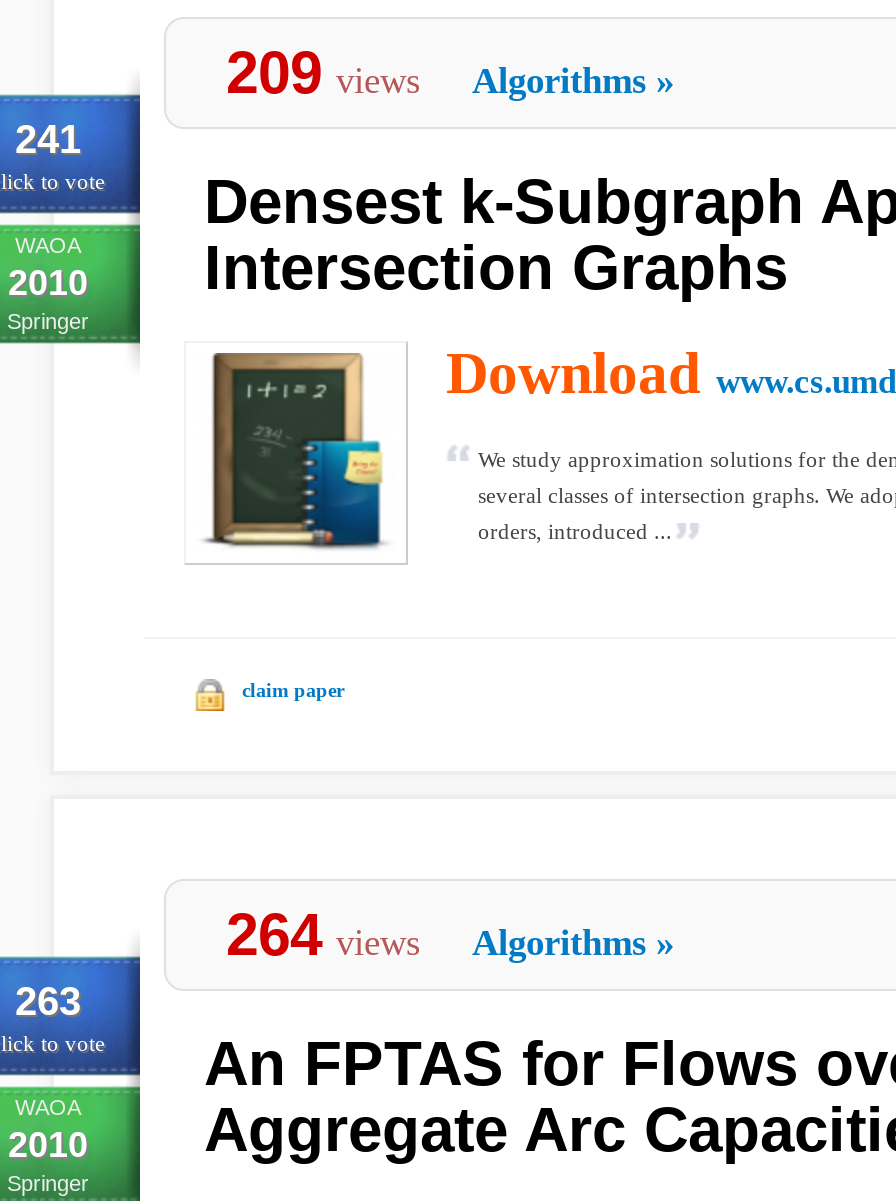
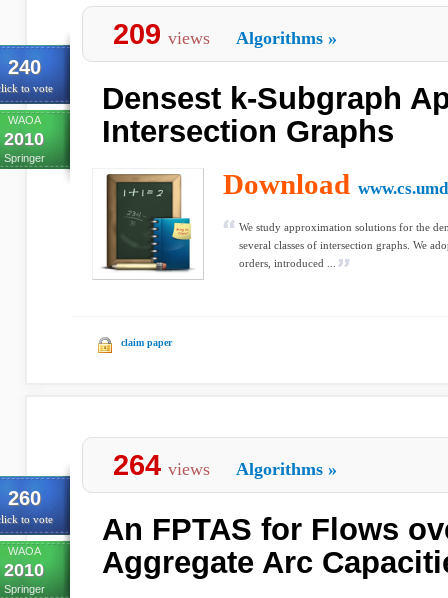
- 241
+ 240

- 263
+ 260
